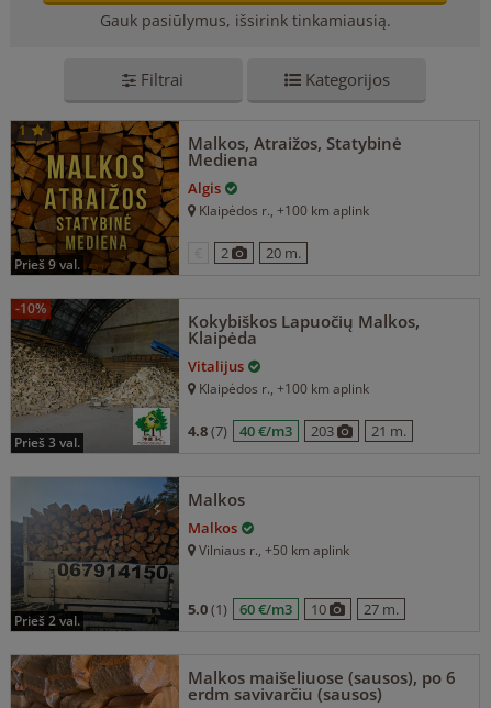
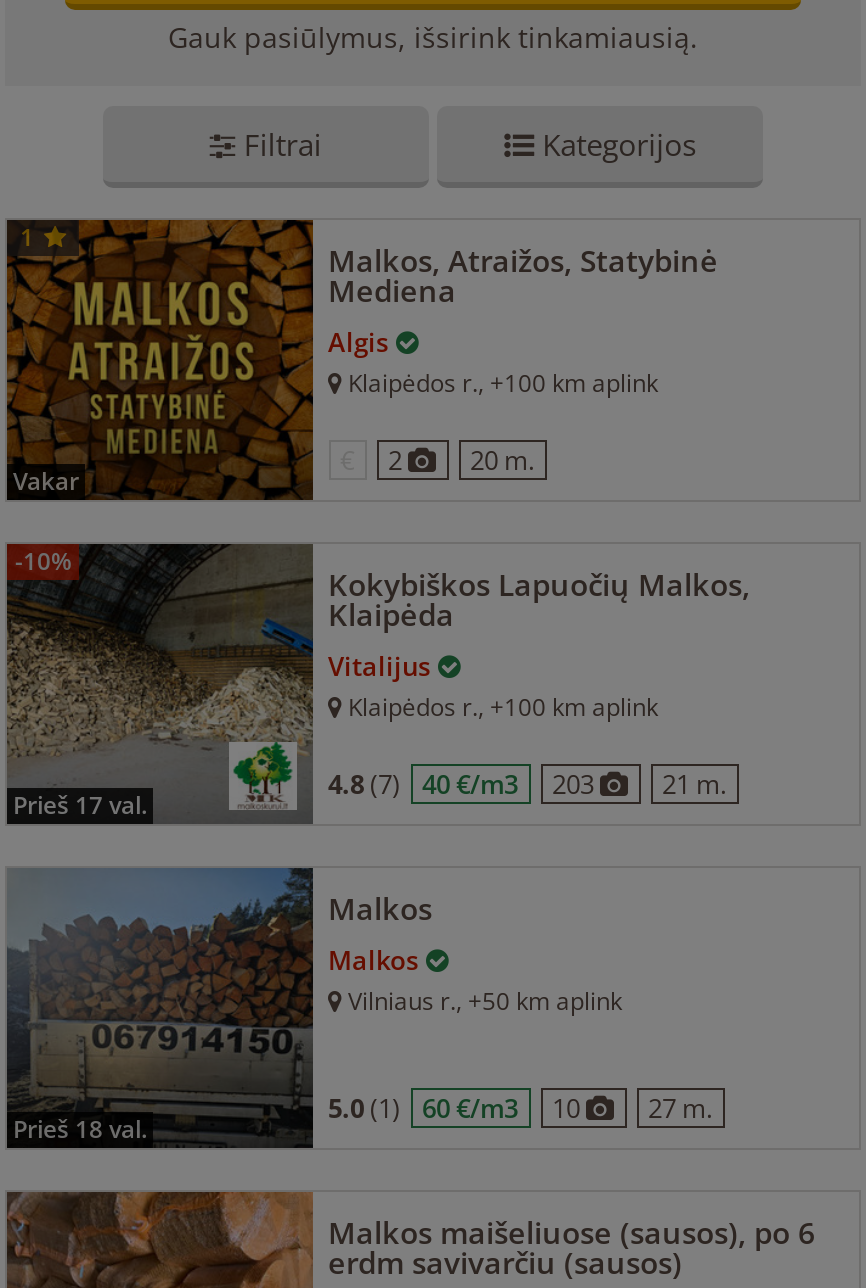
- prieš 9 val.
+ vakar

- prieš 3 val.
+ prieš 17 val.

- prieš 2 val.
+ prieš 18 val.
